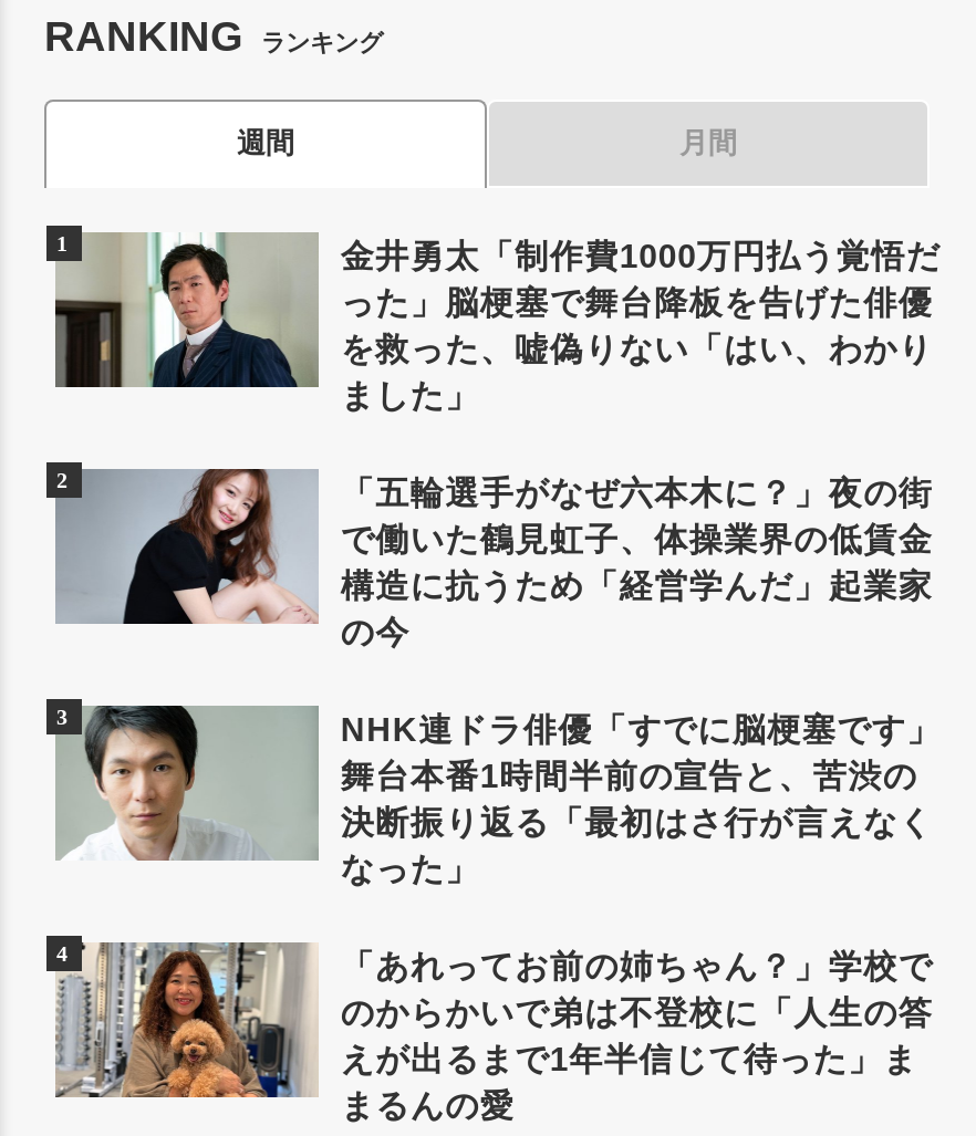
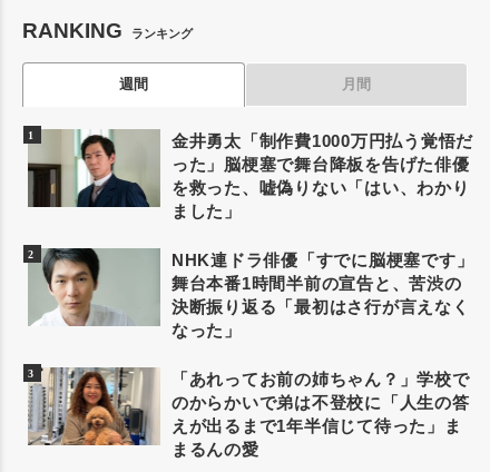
- [image]
- 「五輪選手がなぜ六本木に？」夜の街
- で働いた鶴見虹子、体操業界の低賃金
- 構造に抗うため「経営学んだ」起業家
- の今
